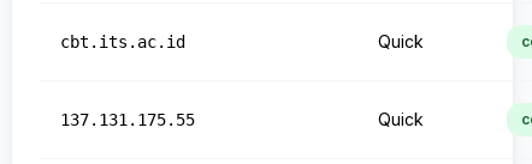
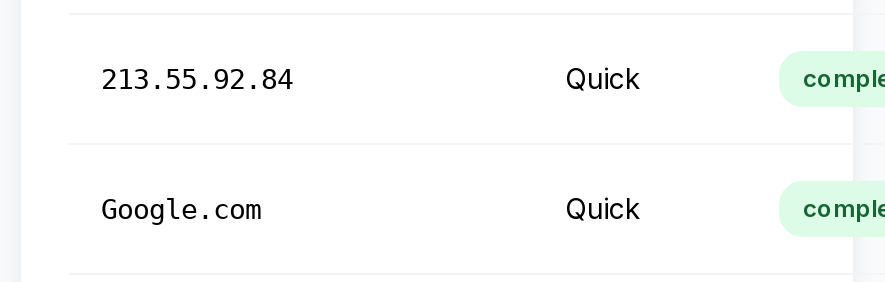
- cbt.its.ac.id
+ 213.55.92.84

- 137.131.175.55
+ Google.com
